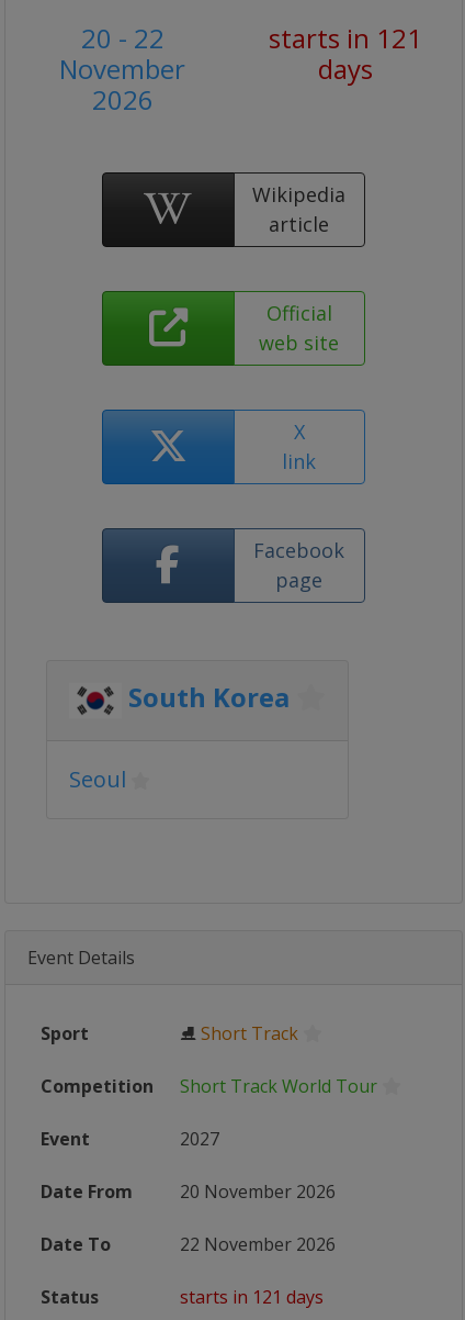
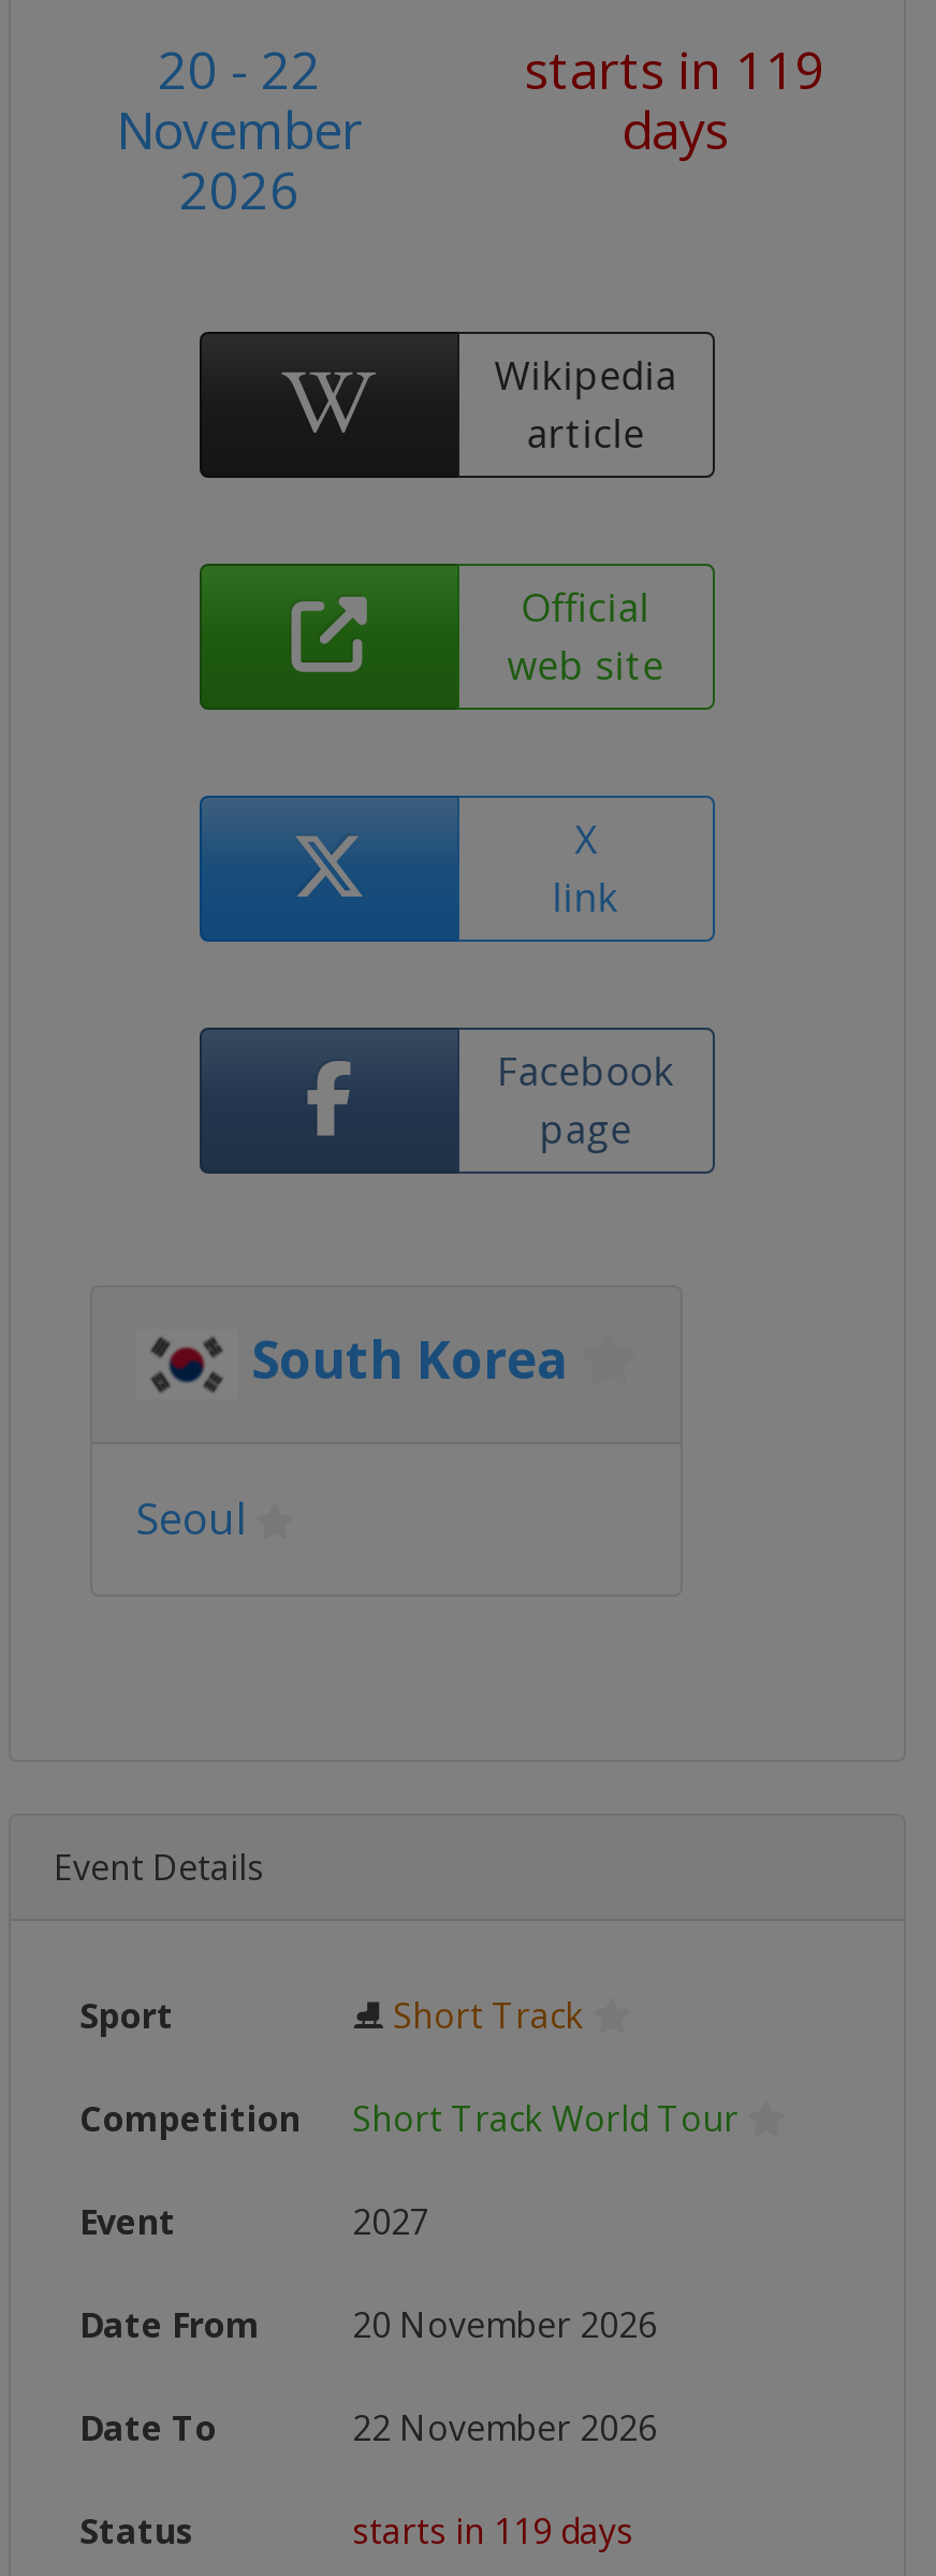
- starts in 121
+ starts in 119

- starts in 121 days
+ starts in 119 days
